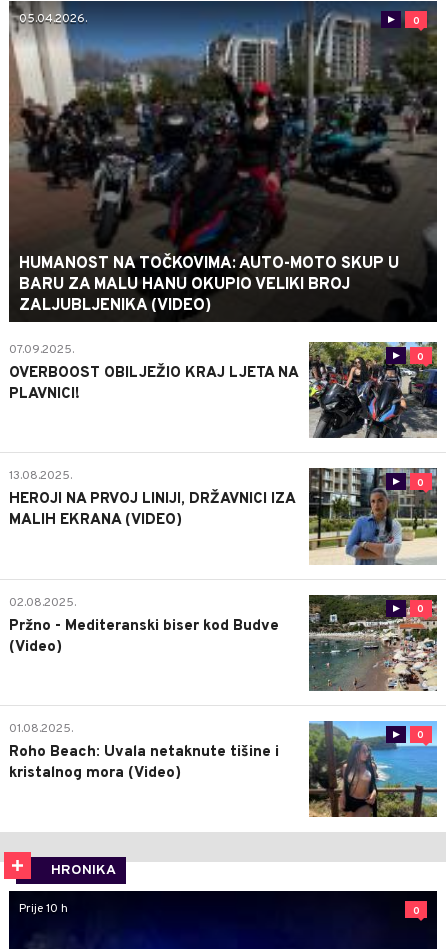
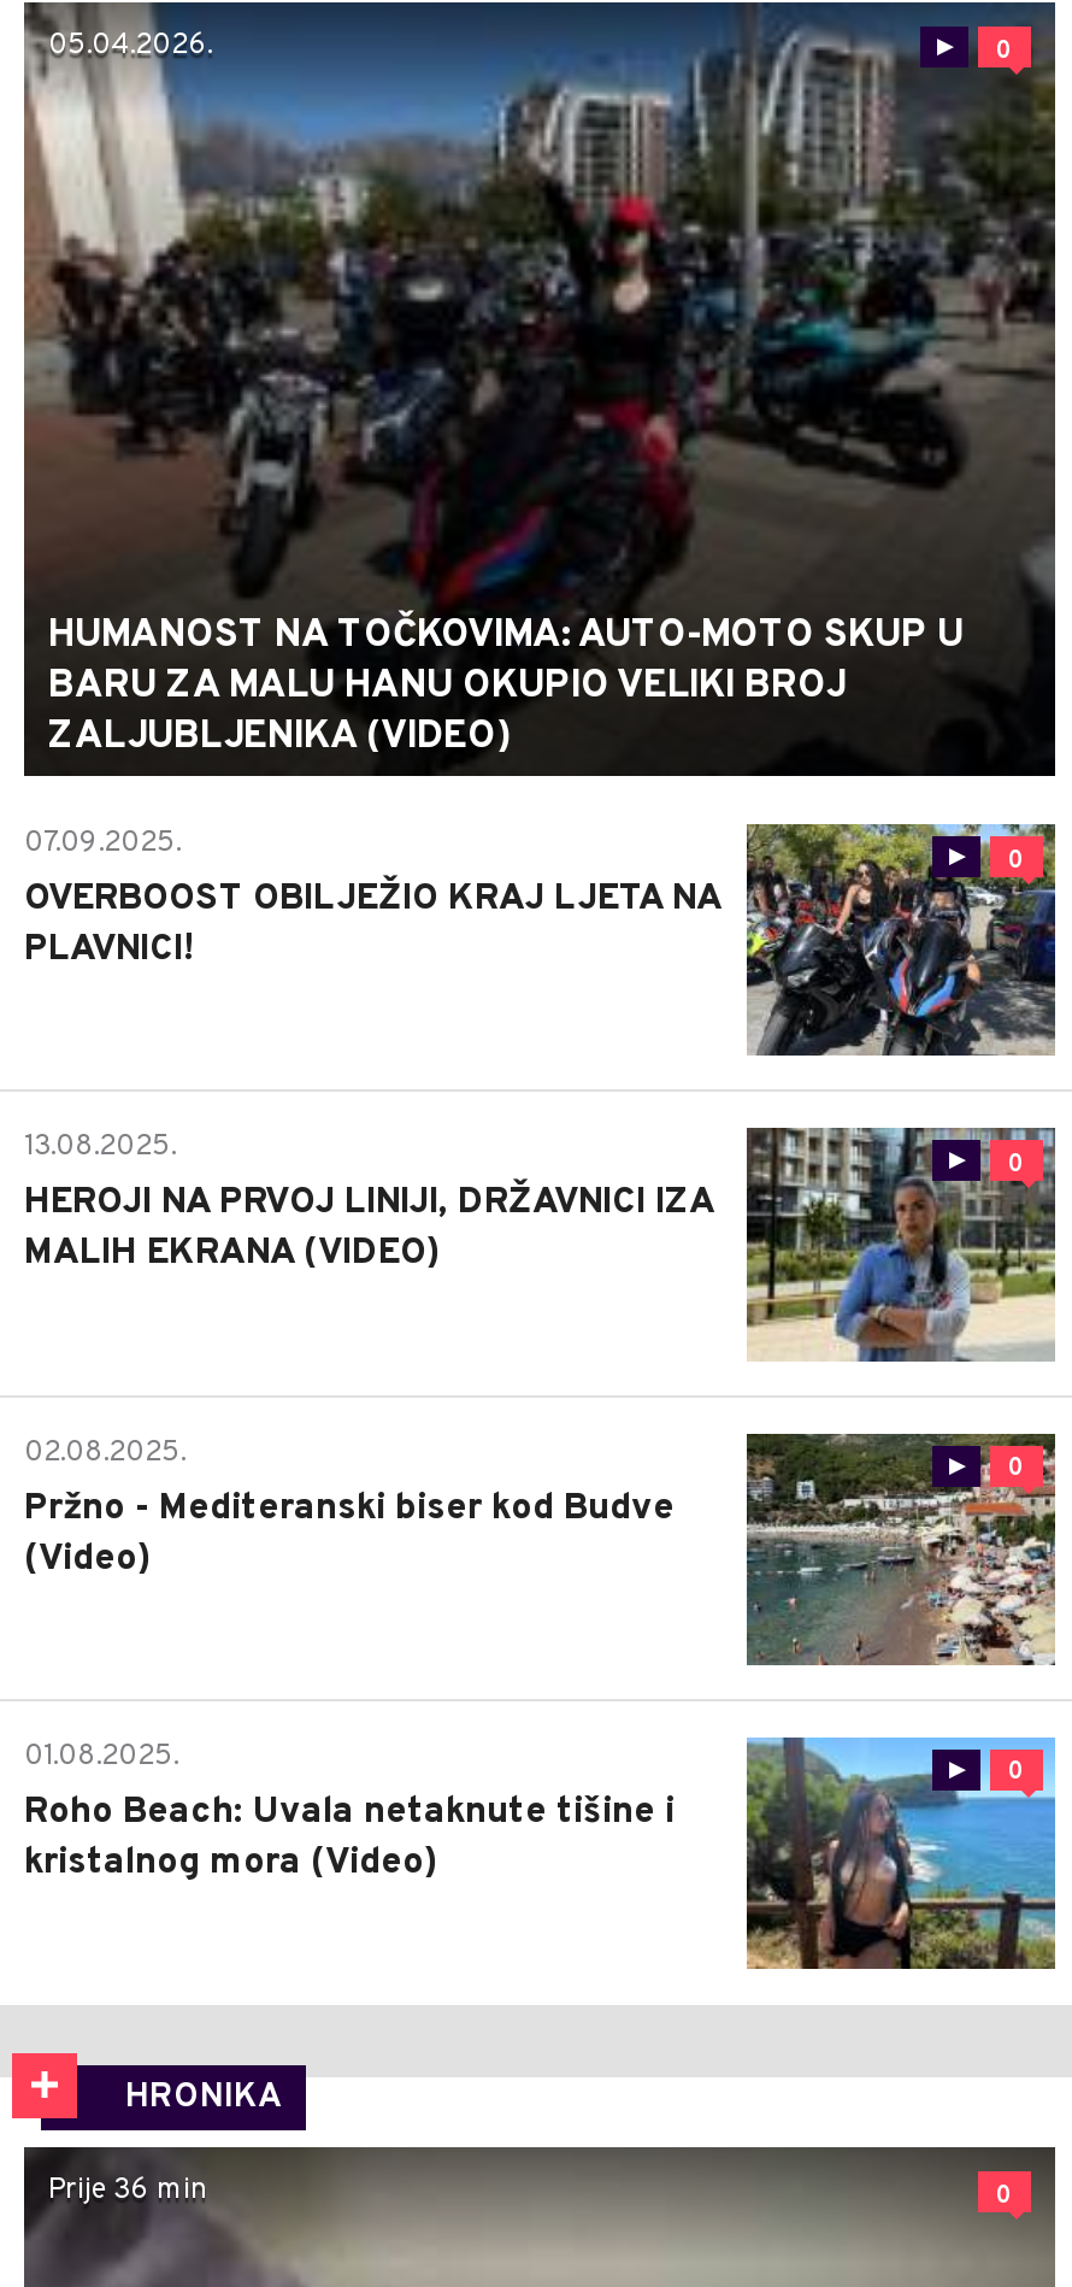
- Prije 10 h
+ Prije 36 min
